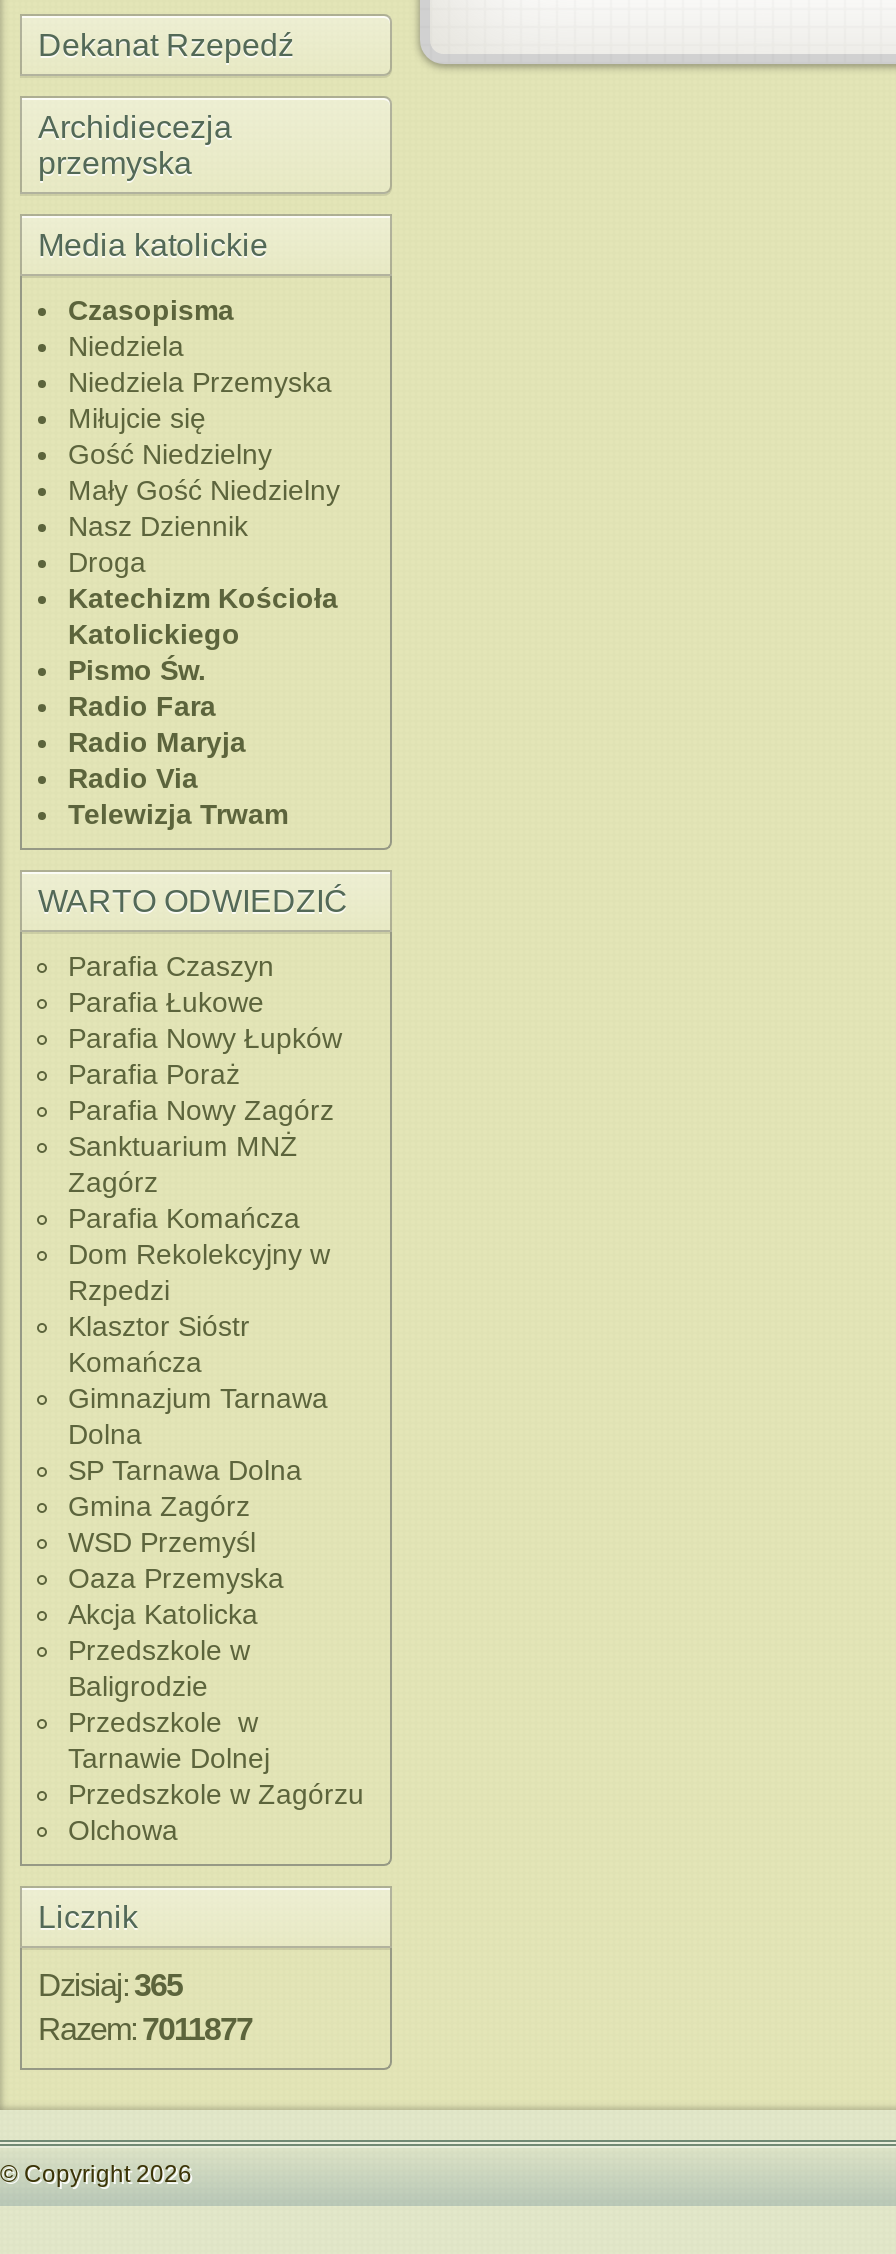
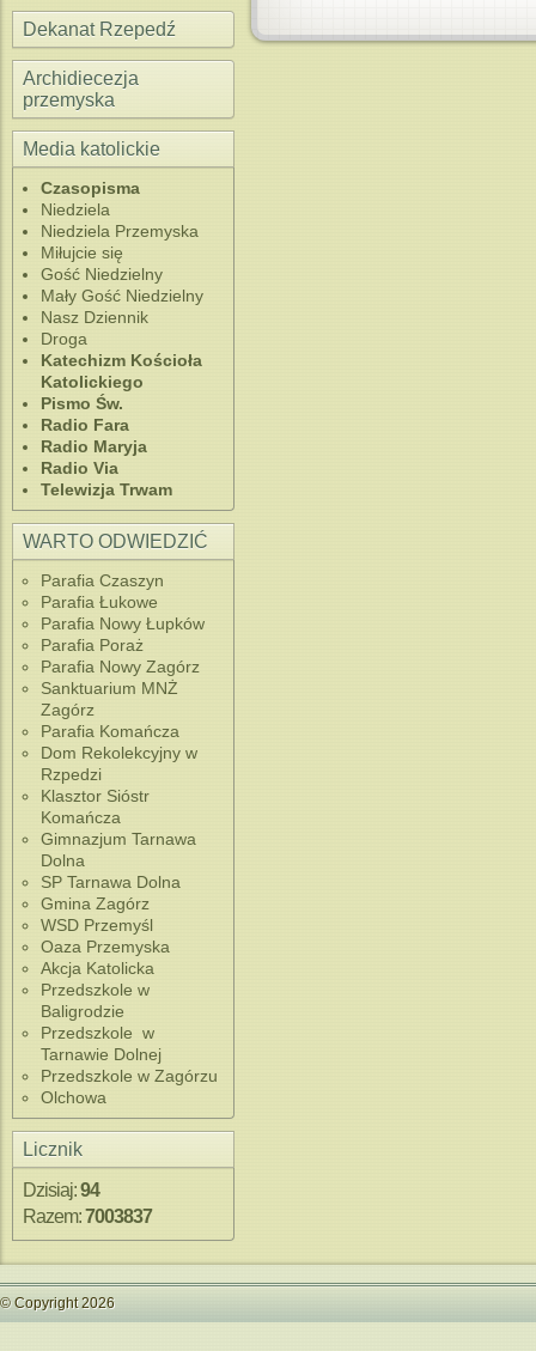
- Dzisiaj: 365
+ Dzisiaj: 94

- Razem: 7011877
+ Razem: 7003837
